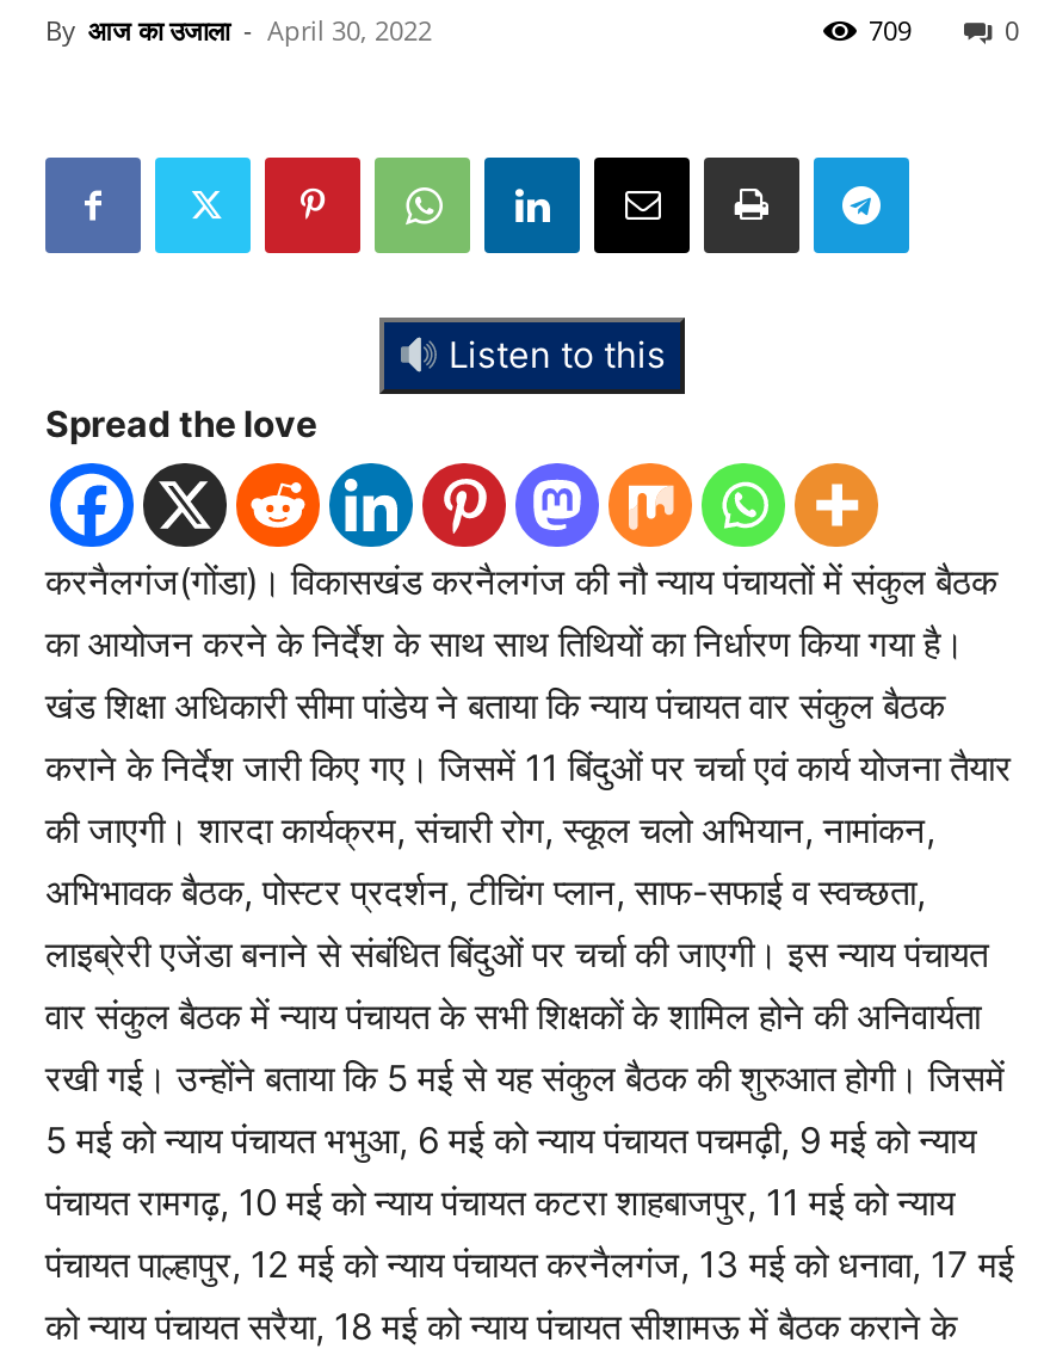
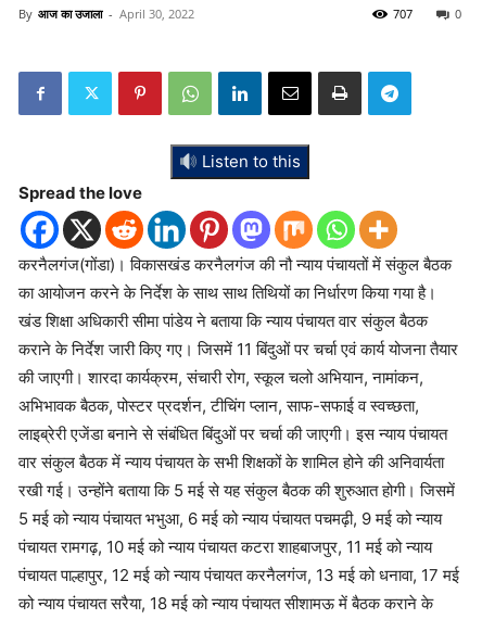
- 709
+ 707
